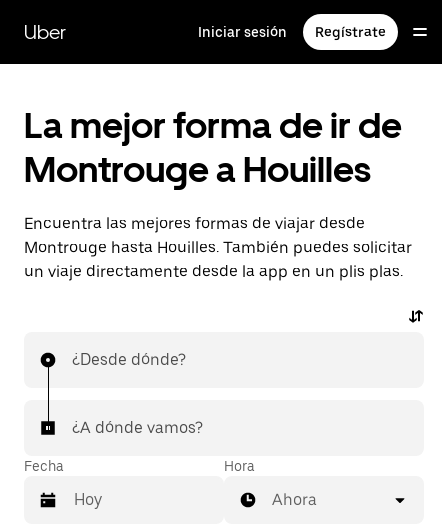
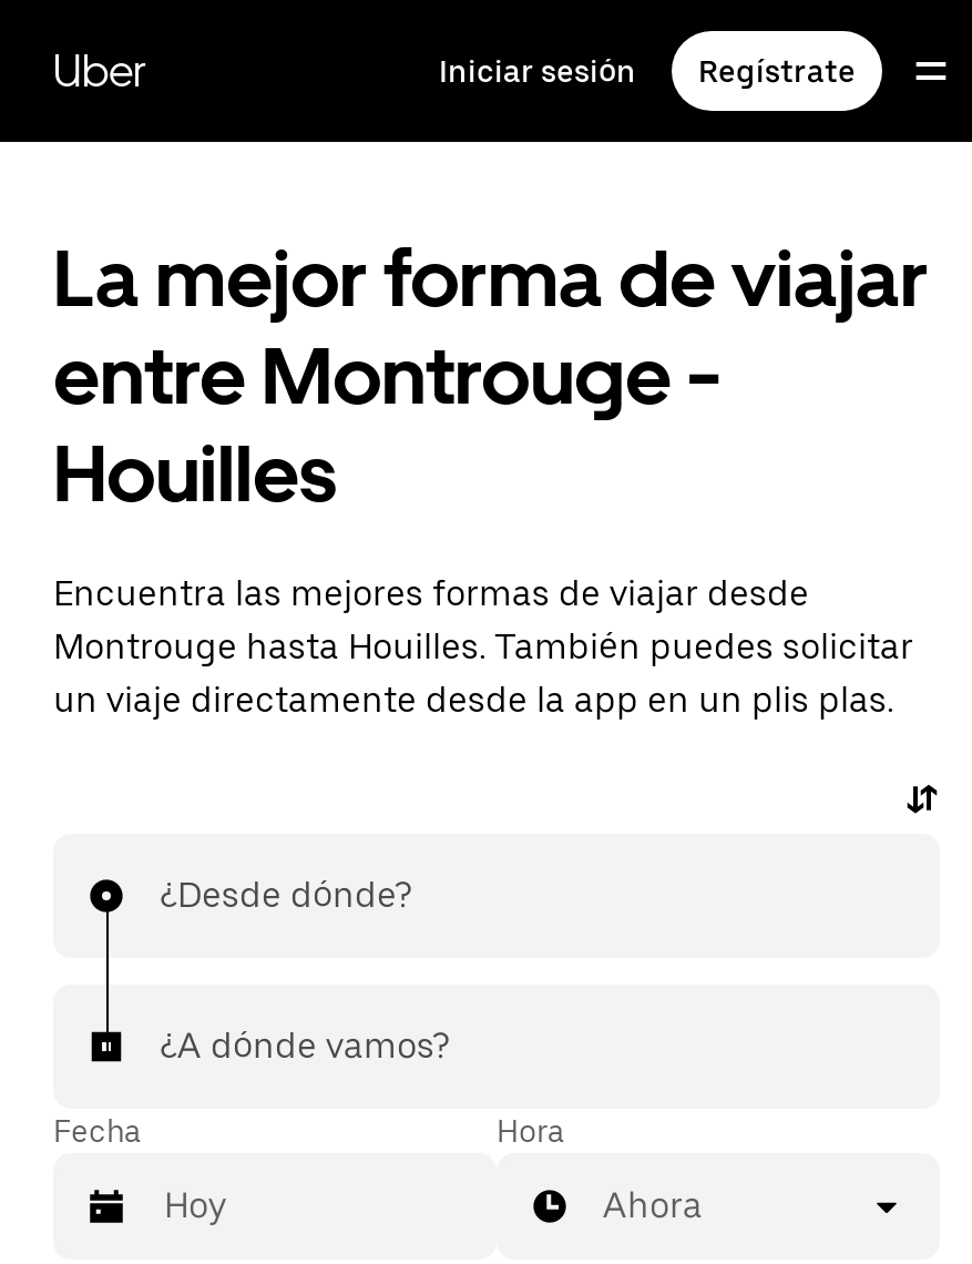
- La mejor forma de ir de
- Montrouge a Houilles
+ La mejor forma de viajar
+ entre Montrouge -
+ Houilles
